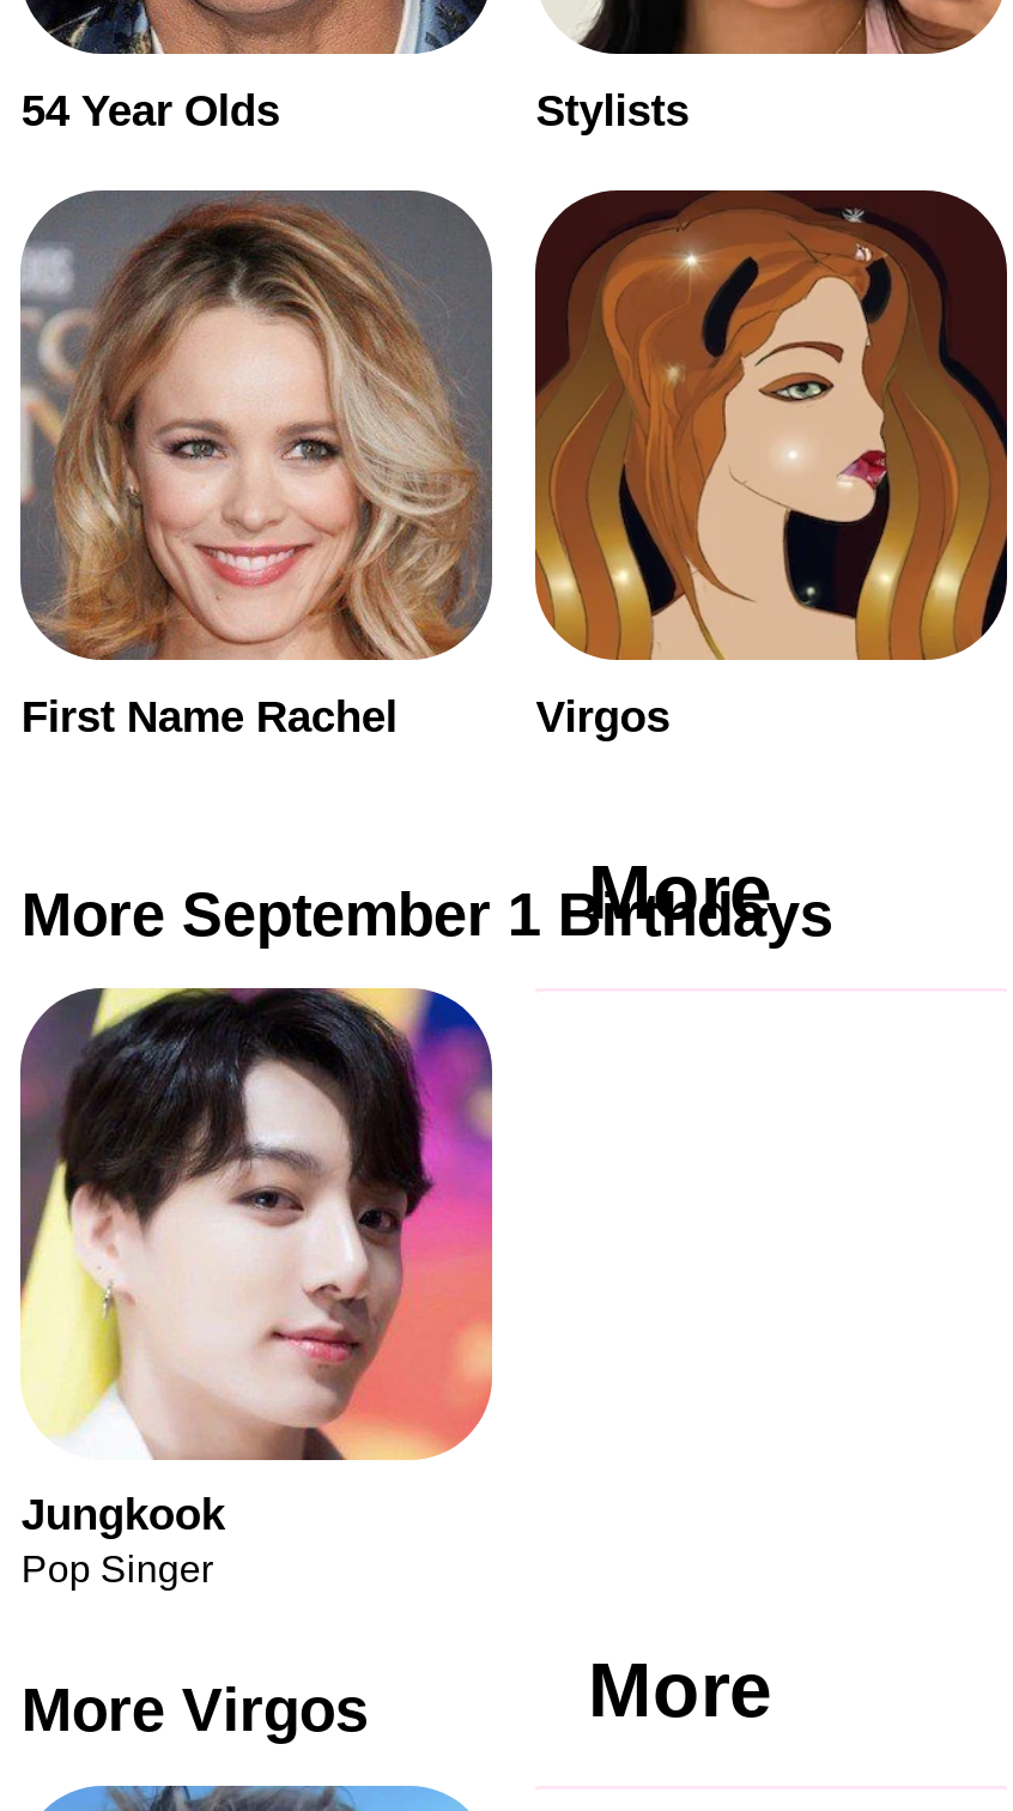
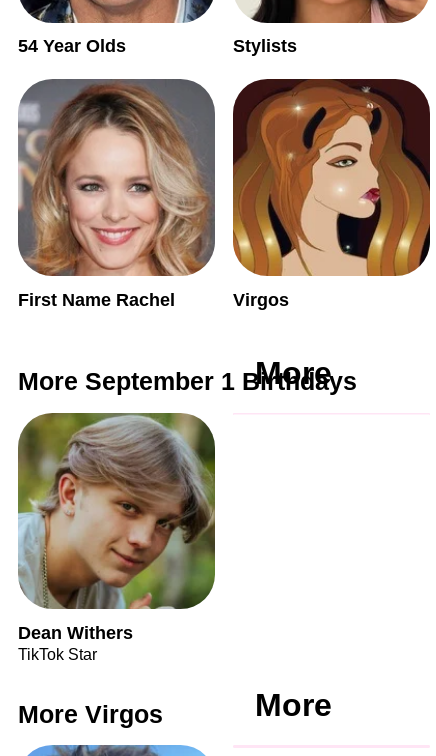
- [image]
- Jungkook
- Pop Singer
+ [image]
+ Dean Withers
+ TikTok Star
